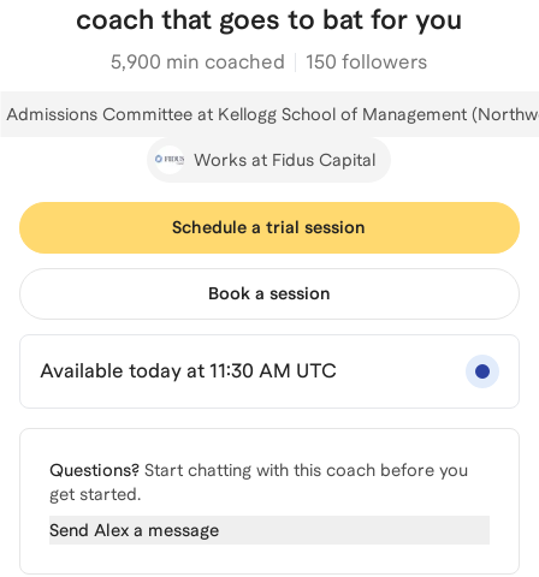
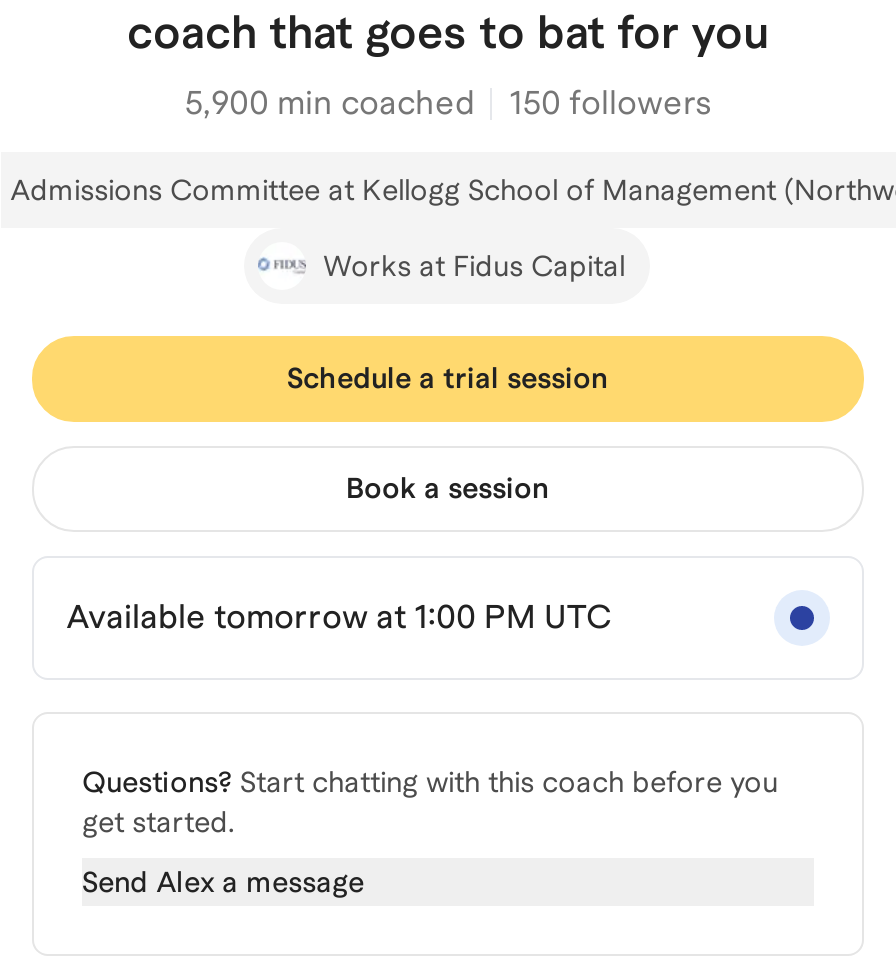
- Available today at 11:30 AM UTC
+ Available tomorrow at 1:00 PM UTC
